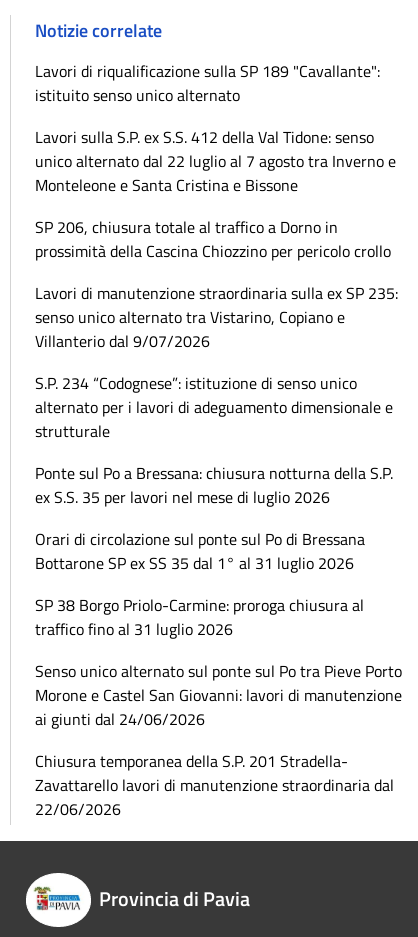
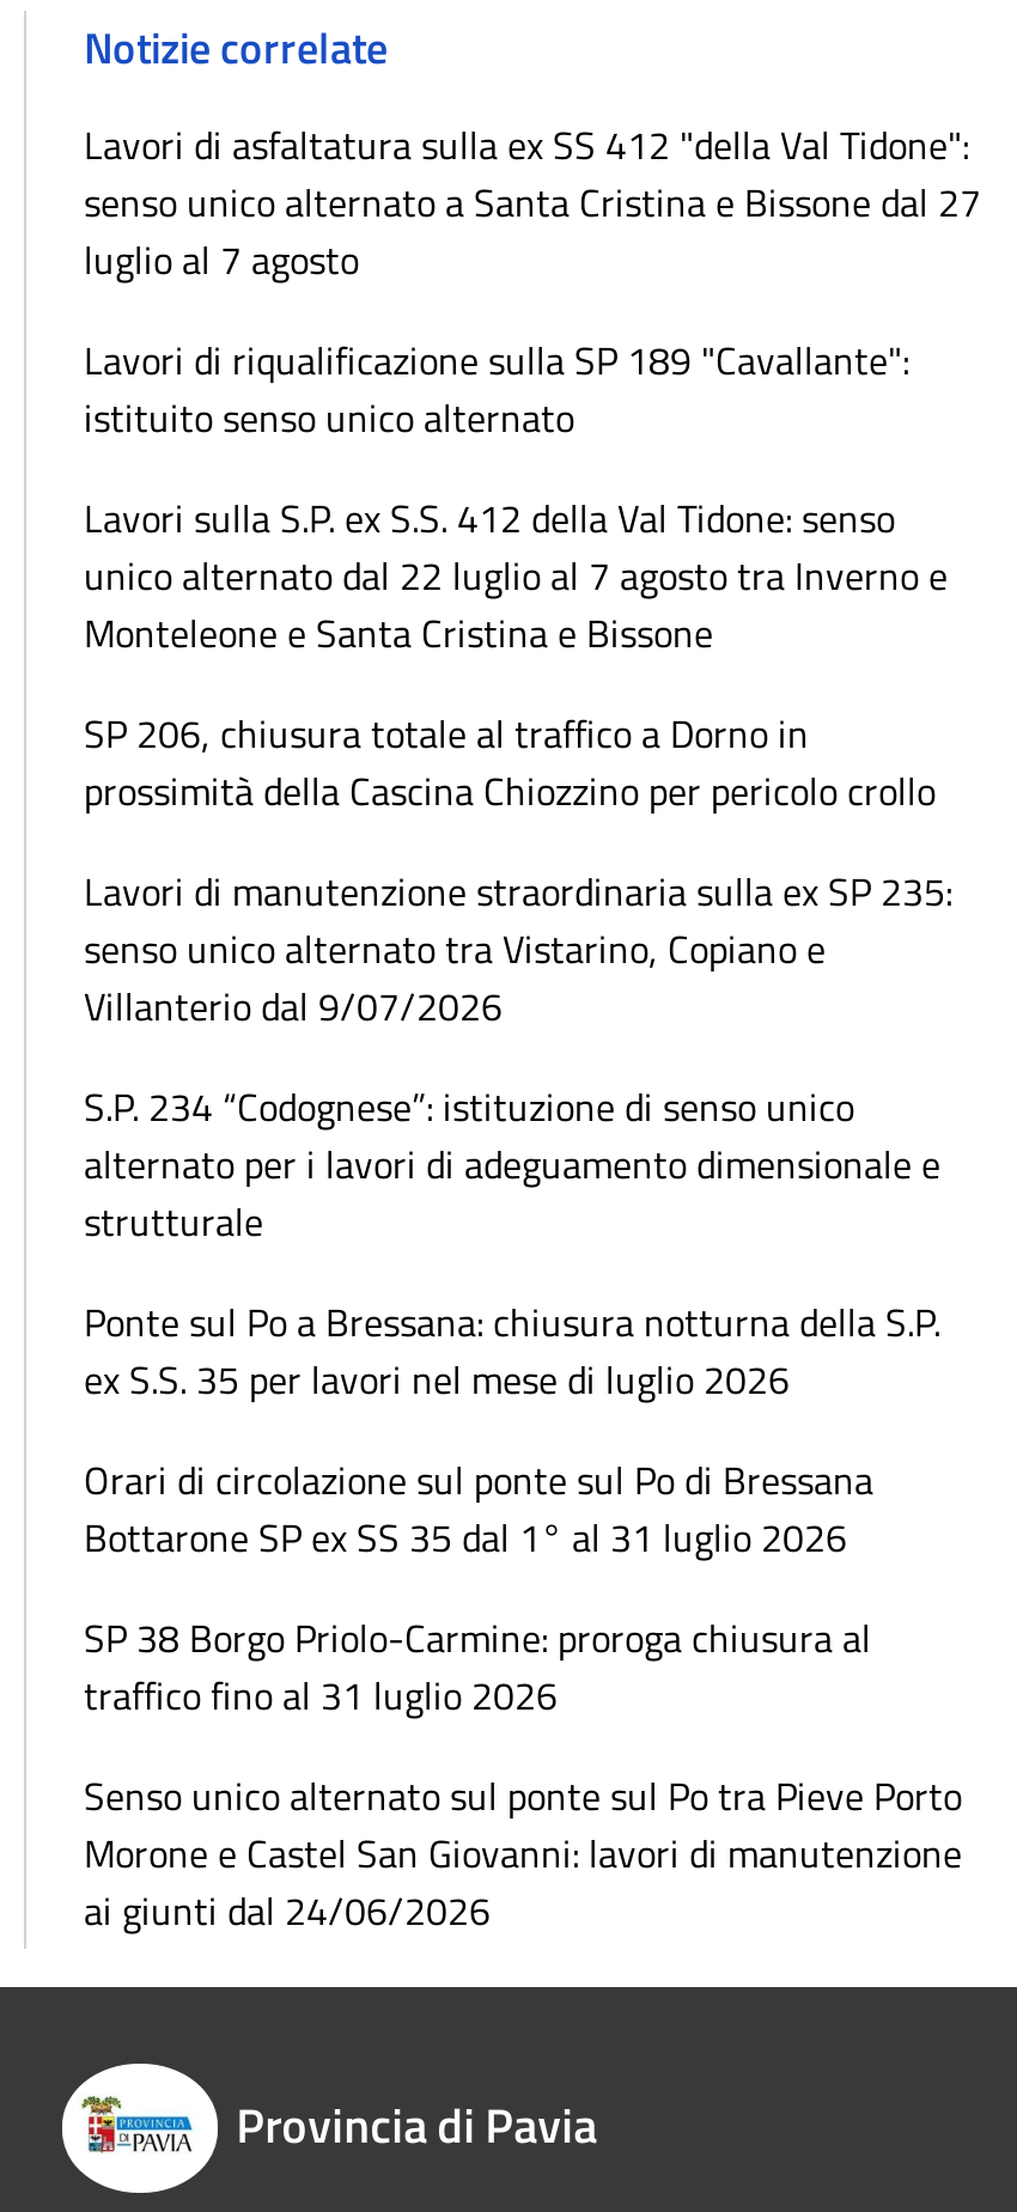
+ Lavori di asfaltatura sulla ex SS 412 "della Val Tidone":
+ senso unico alternato a Santa Cristina e Bissone dal 27
+ luglio al 7 agosto

moved down: Lavori di riqualificazione sulla SP 189 "Cavallante": | istituito senso unico alternato | Lavori sulla S.P. ex S.S. 412 della Val Tidone: senso | ... | Morone e Castel San Giovanni: lavori di manutenzione | ai giunti dal 24/06/2026

- Chiusura temporanea della S.P. 201 Stradella-
- Zavattarello lavori di manutenzione straordinaria dal
- 22/06/2026
